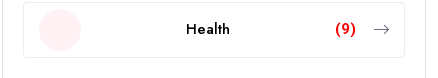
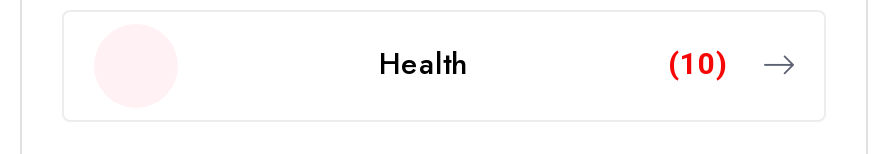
- (9)
+ (10)
